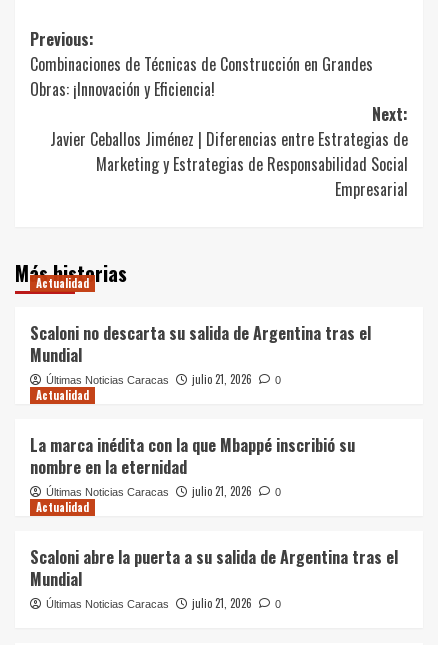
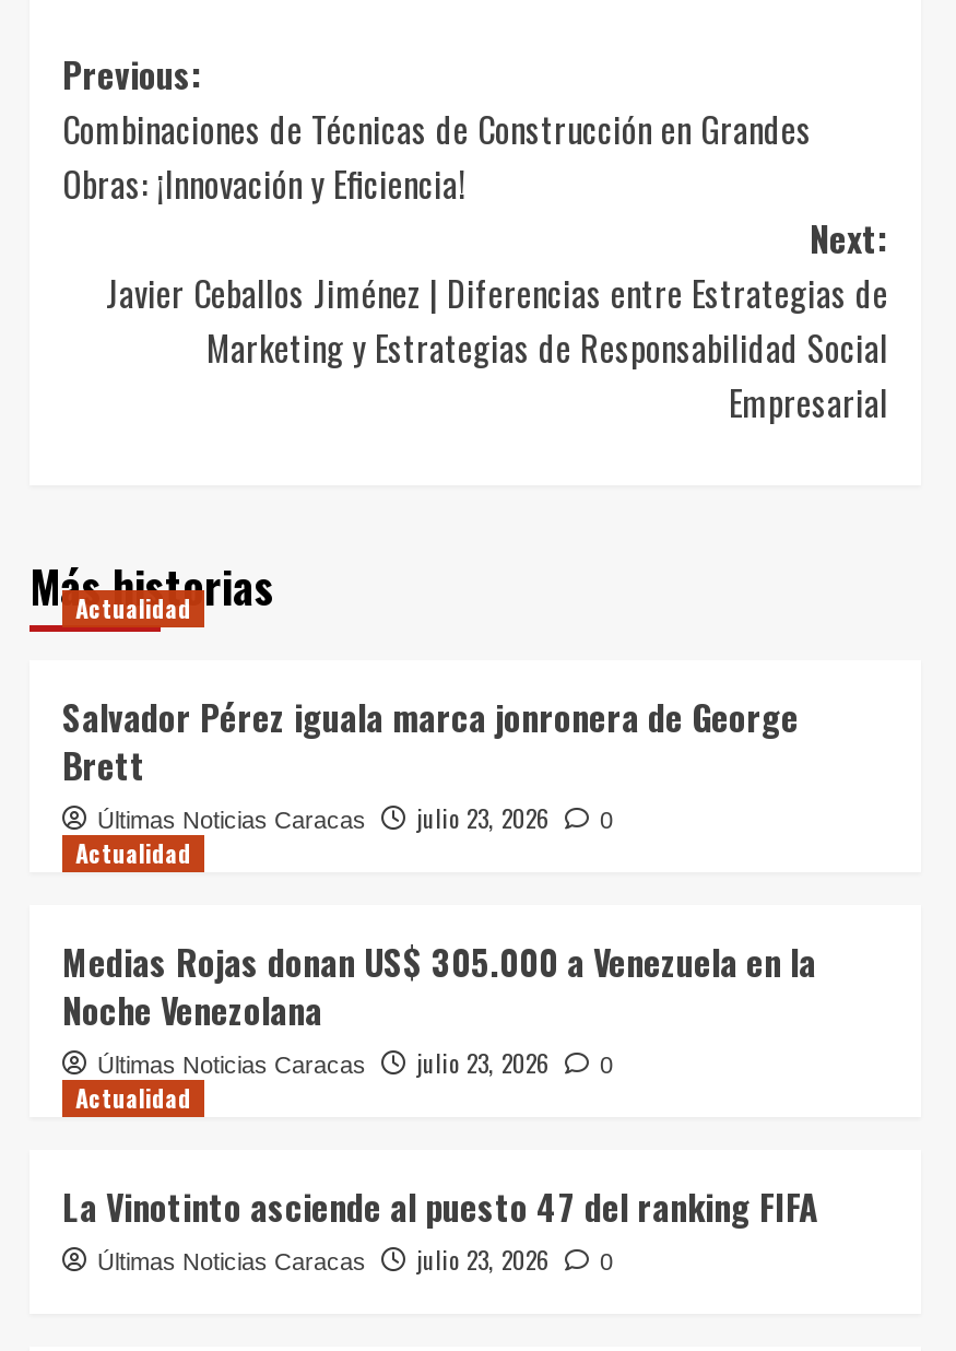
- Scaloni no descarta su salida de Argentina tras el
- Mundial
+ Salvador Pérez iguala marca jonronera de George
+ Brett

- Últimas Noticias Caracas julio 21, 2026 0
+ Últimas Noticias Caracas julio 23, 2026 0

- La marca inédita con la que Mbappé inscribió su
- nombre en la eternidad
+ Medias Rojas donan US$ 305.000 a Venezuela en la
+ Noche Venezolana

- Últimas Noticias Caracas julio 21, 2026 0
+ Últimas Noticias Caracas julio 23, 2026 0

- Scaloni abre la puerta a su salida de Argentina tras el
- Mundial
+ La Vinotinto asciende al puesto 47 del ranking FIFA

- Últimas Noticias Caracas julio 21, 2026 0
+ Últimas Noticias Caracas julio 23, 2026 0
